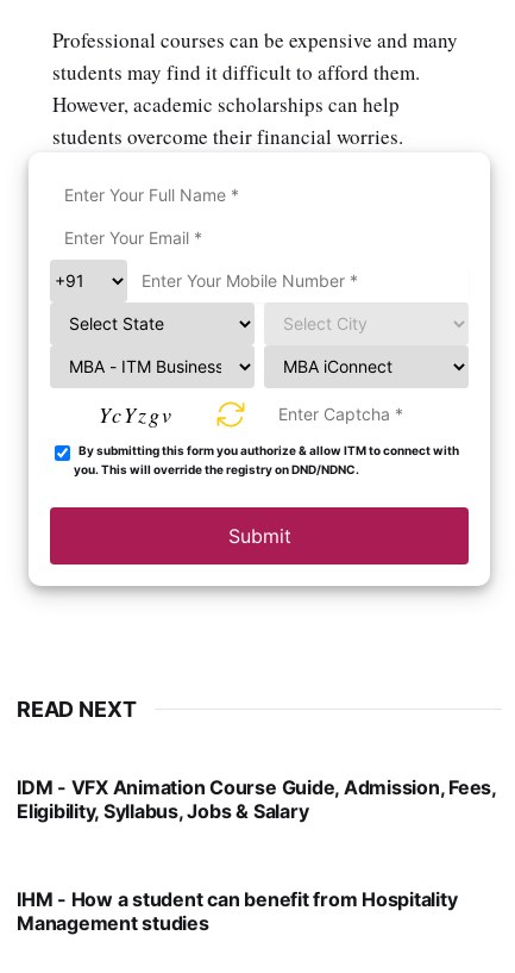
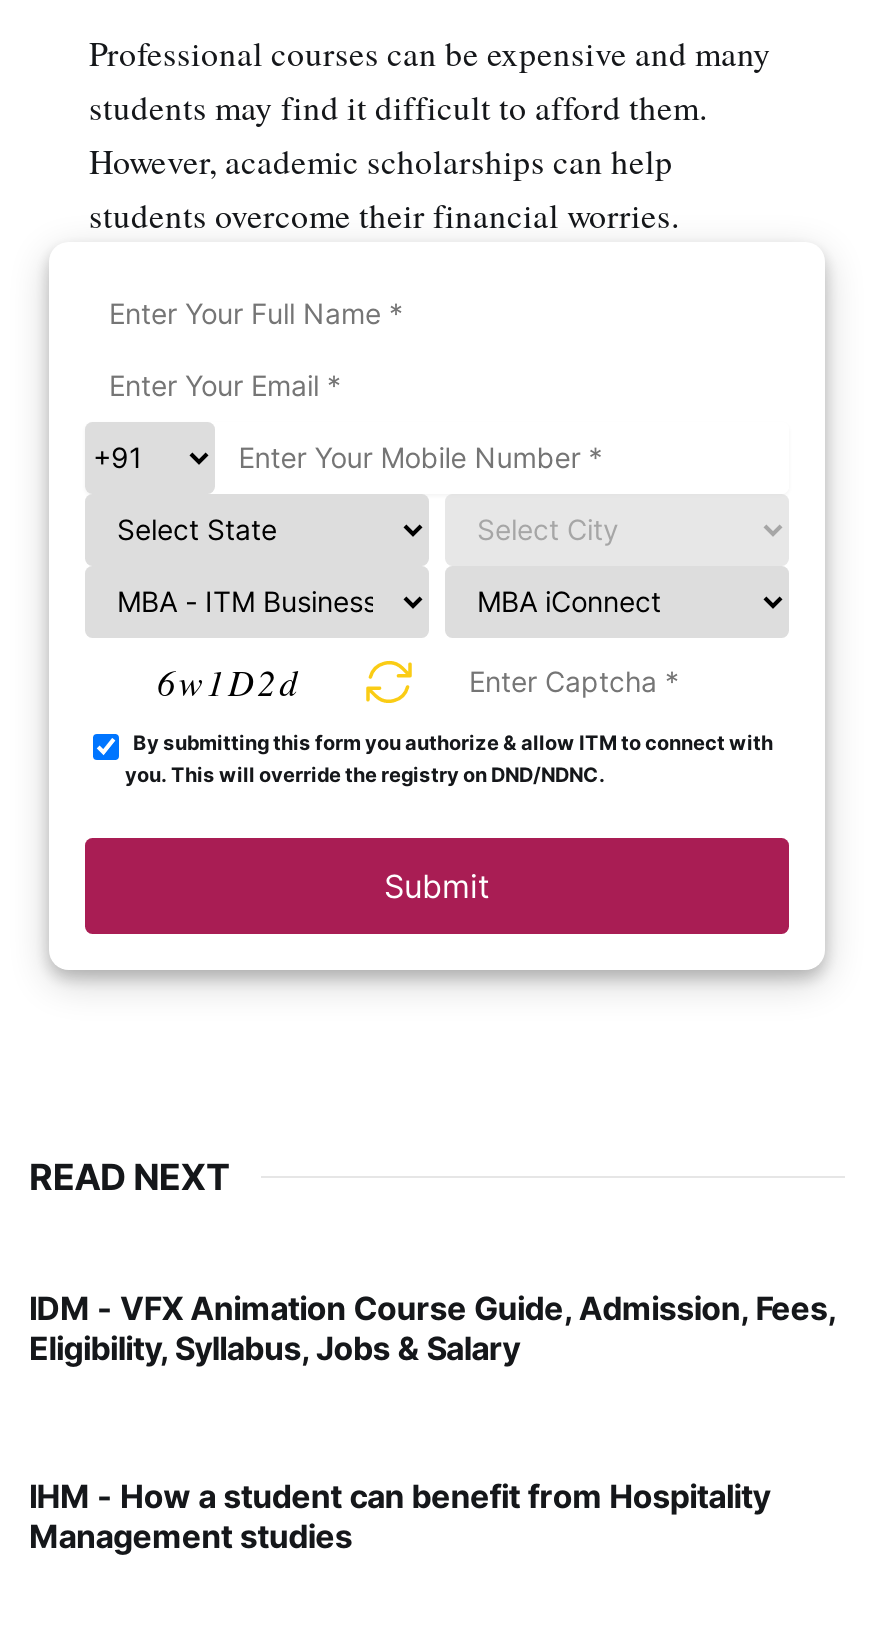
- YcYzgv
+ 6w1D2d
